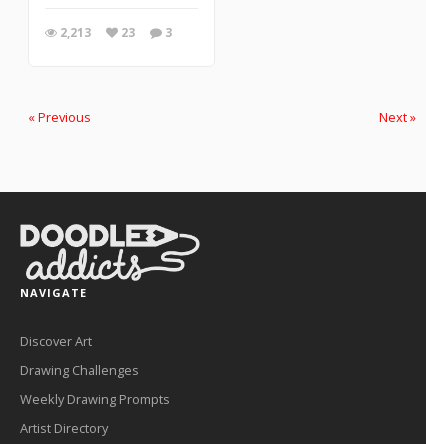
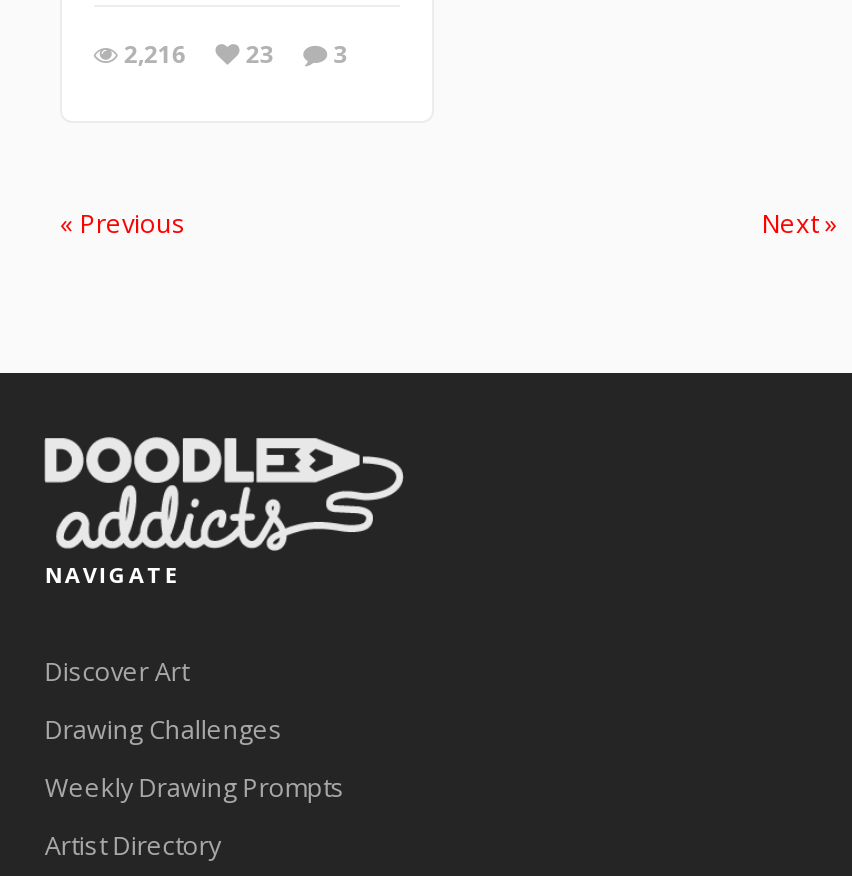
- 2,213 23 3
+ 2,216 23 3
